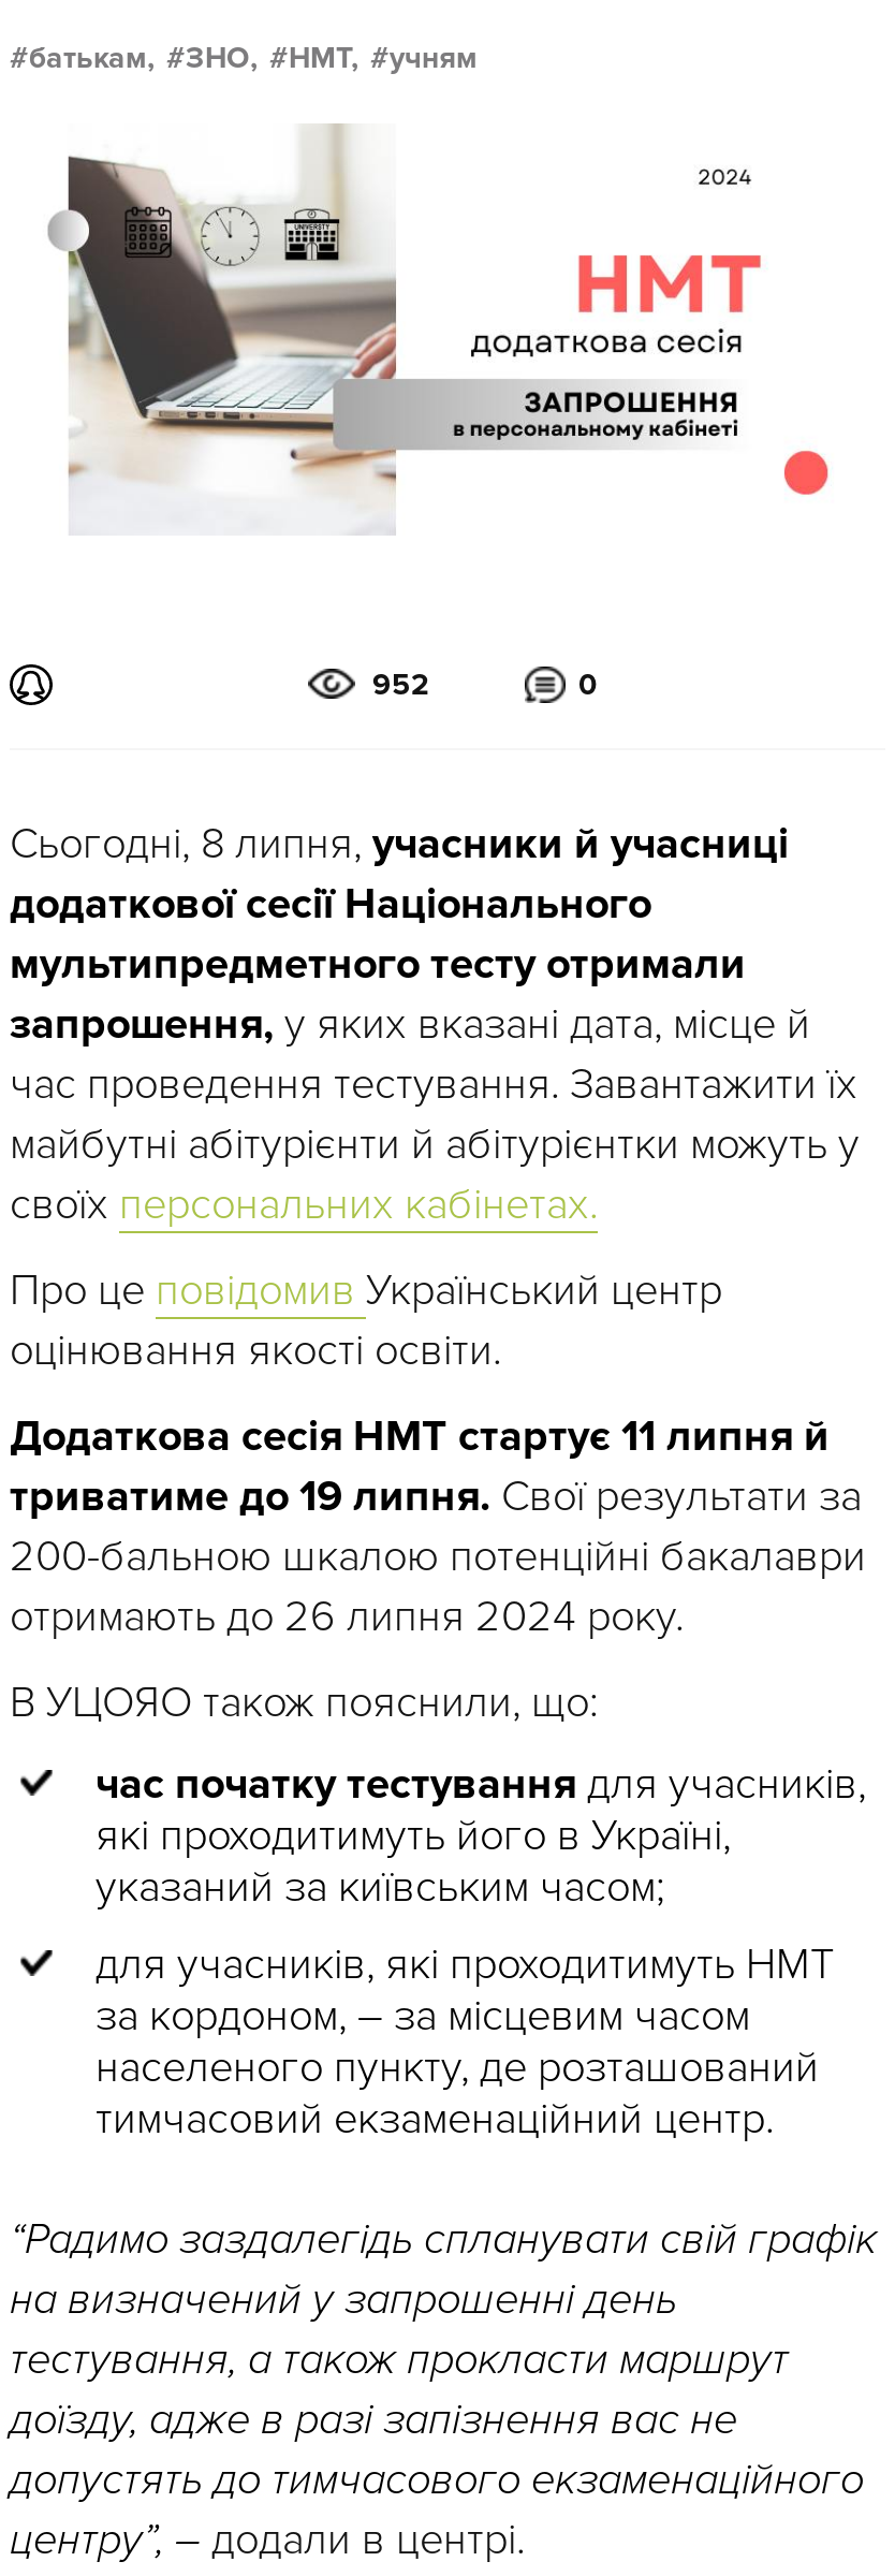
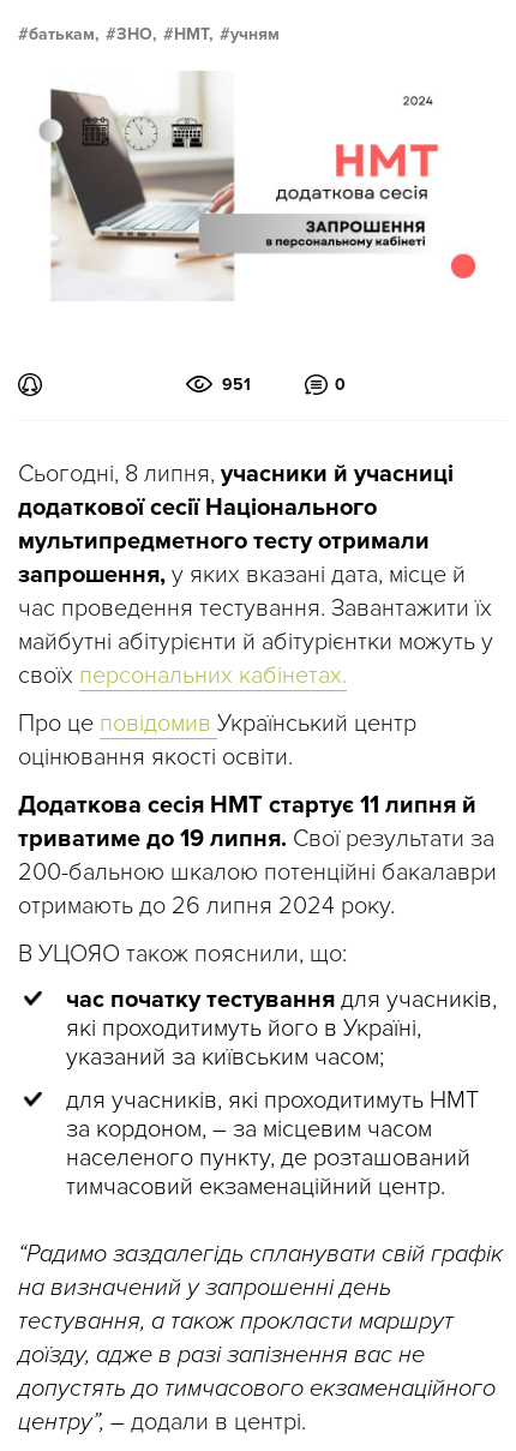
- 952
+ 951
